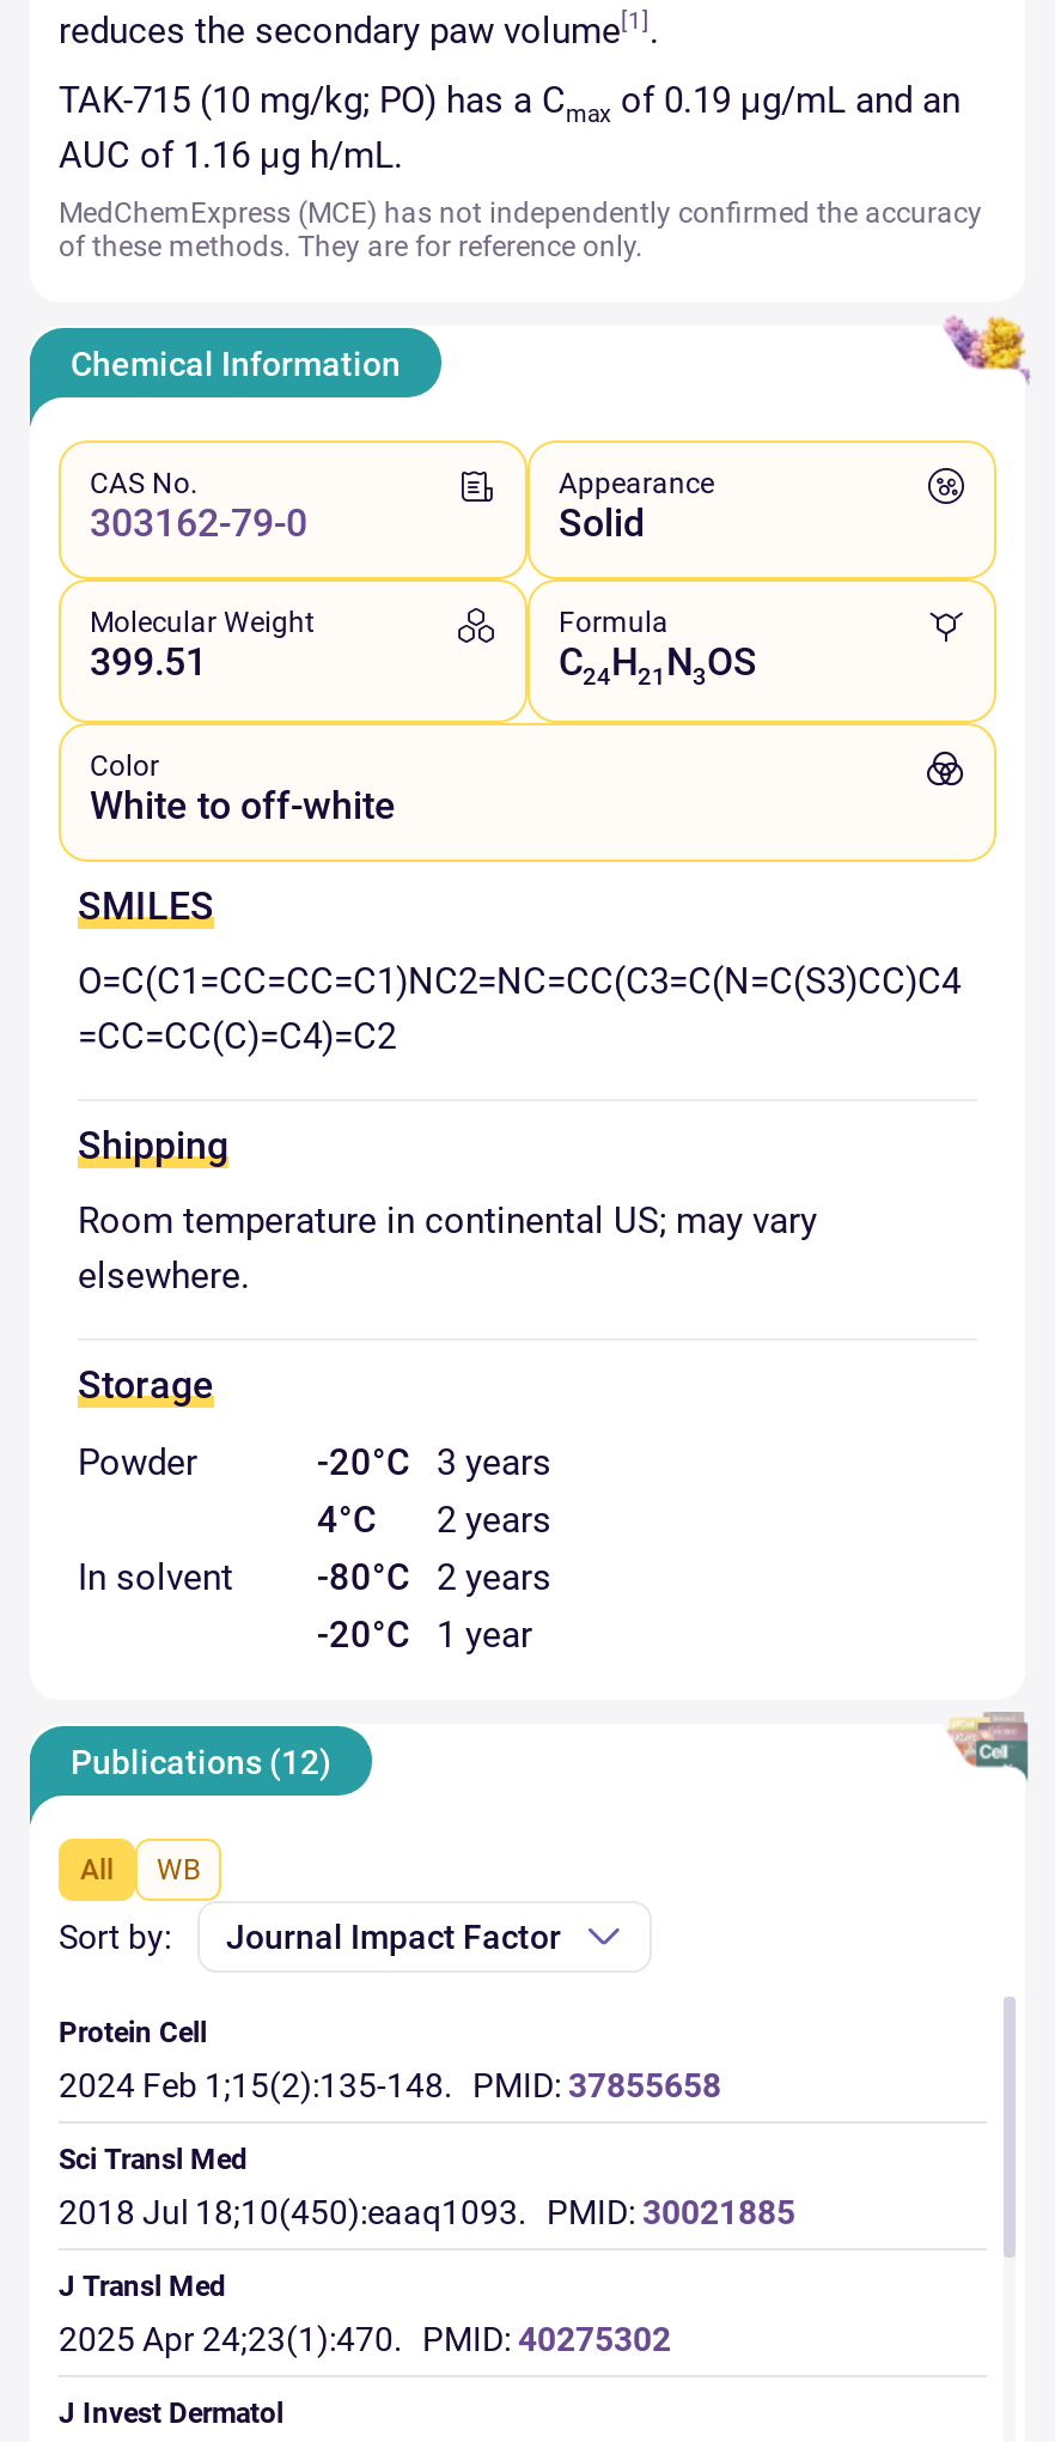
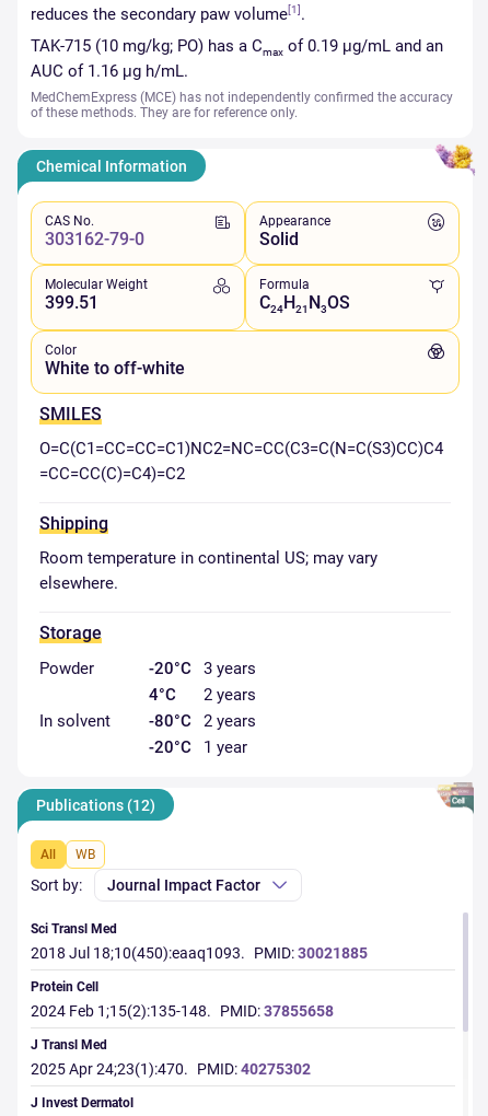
moved down: Protein Cell | 2024 Feb 1;15(2):135-148. PMID: 37855658

moved up: Sci Transl Med | 2018 Jul 18;10(450):eaaq1093. PMID: 30021885
